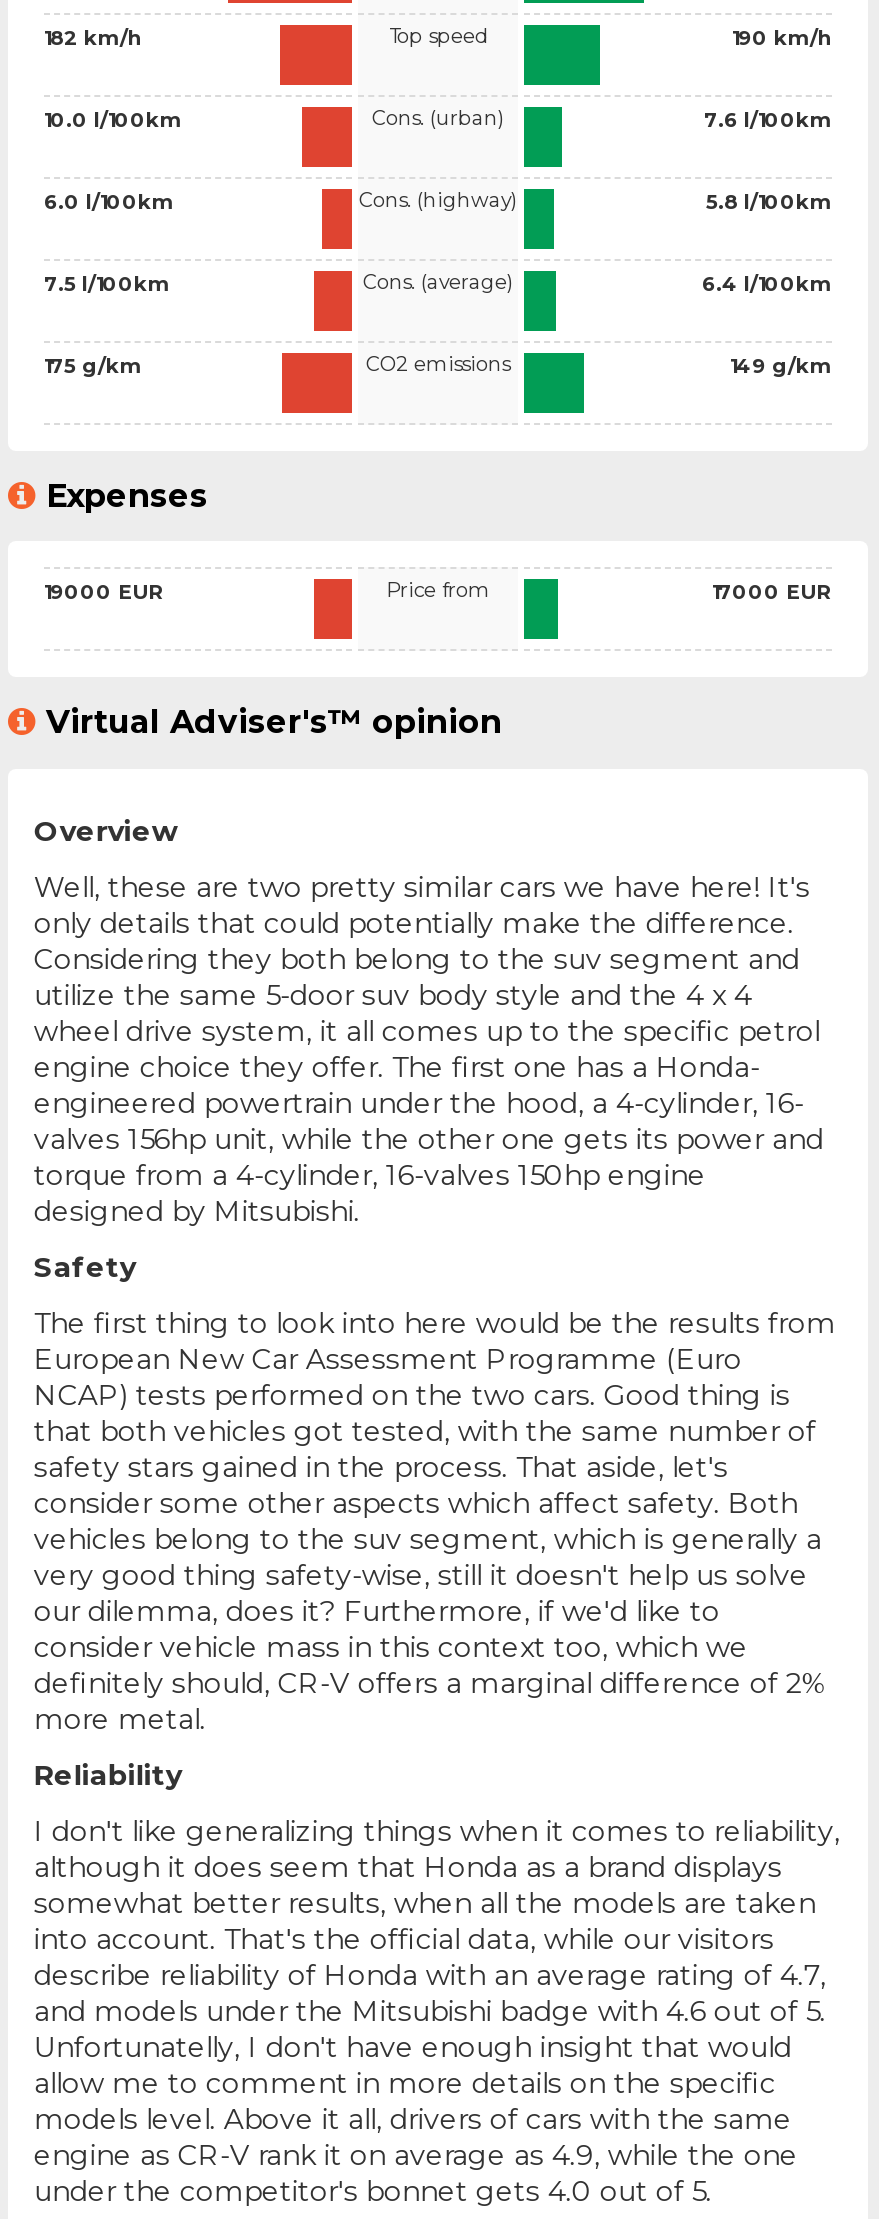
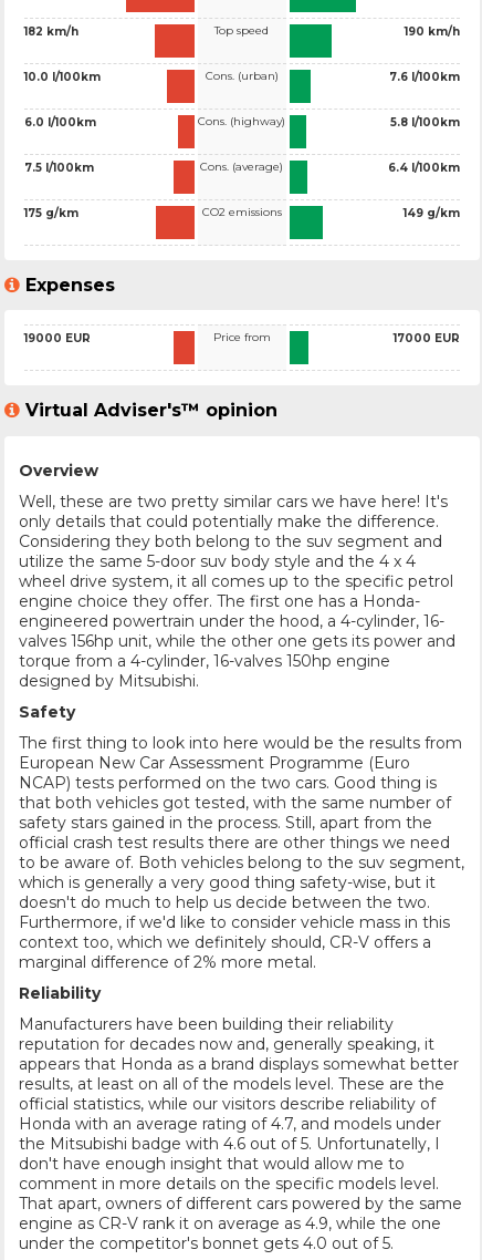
- safety stars gained in the process. That aside, let's
- consider some other aspects which affect safety. Both
- vehicles belong to the suv segment, which is generally a
- very good thing safety-wise, still it doesn't help us solve
- our dilemma, does it? Furthermore, if we'd like to
- consider vehicle mass in this context too, which we
- definitely should, CR-V offers a marginal difference of 2%
- more metal.
+ safety stars gained in the process. Still, apart from the
+ official crash test results there are other things we need
+ to be aware of. Both vehicles belong to the suv segment,
+ which is generally a very good thing safety-wise, but it
+ doesn't do much to help us decide between the two.
+ Furthermore, if we'd like to consider vehicle mass in this
+ context too, which we definitely should, CR-V offers a
+ marginal difference of 2% more metal.

- I don't like generalizing things when it comes to reliability,
- although it does seem that Honda as a brand displays
- somewhat better results, when all the models are taken
- into account. That's the official data, while our visitors
- describe reliability of Honda with an average rating of 4.7,
- and models under the Mitsubishi badge with 4.6 out of 5.
- Unfortunatelly, I don't have enough insight that would
- allow me to comment in more details on the specific
- models level. Above it all, drivers of cars with the same
+ Manufacturers have been building their reliability
+ reputation for decades now and, generally speaking, it
+ appears that Honda as a brand displays somewhat better
+ results, at least on all of the models level. These are the
+ official statistics, while our visitors describe reliability of
+ Honda with an average rating of 4.7, and models under
+ the Mitsubishi badge with 4.6 out of 5. Unfortunatelly, I
+ don't have enough insight that would allow me to
+ comment in more details on the specific models level.
+ That apart, owners of different cars powered by the same
